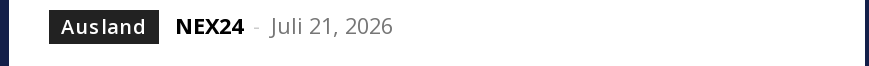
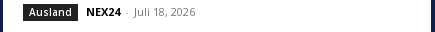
- Ausland NEX24 - Juli 21, 2026
+ Ausland NEX24 - Juli 18, 2026
